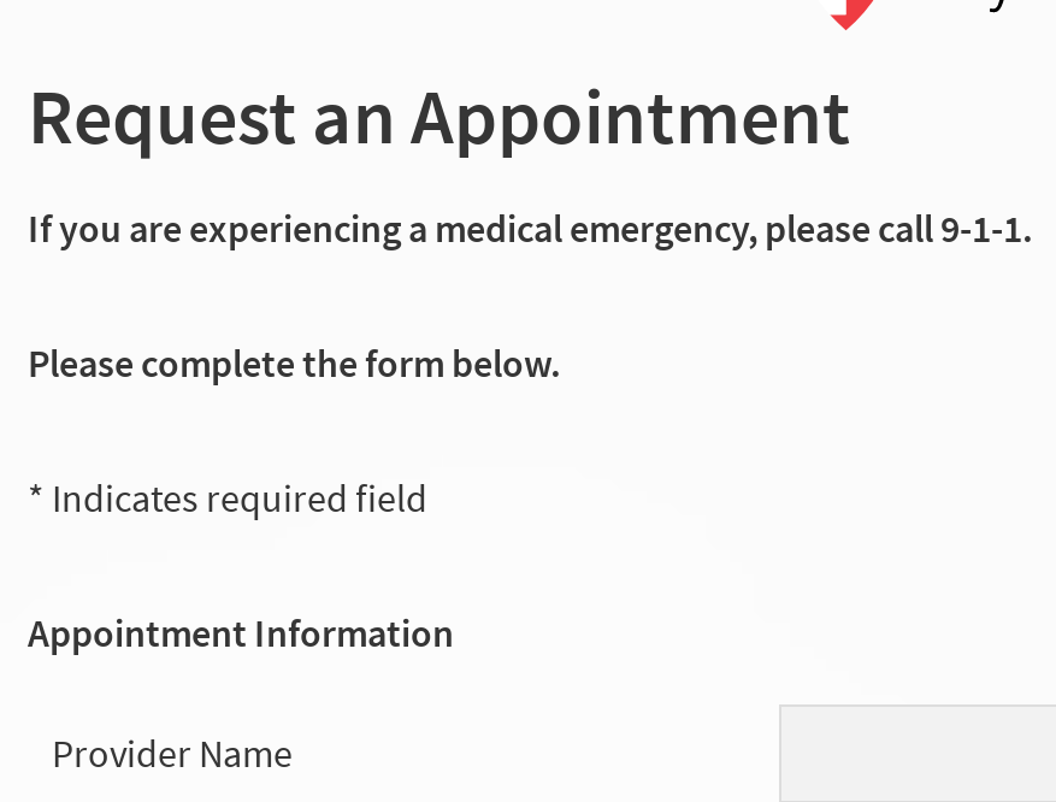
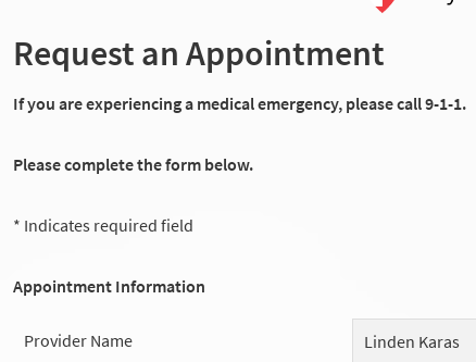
+ Linden Karas
